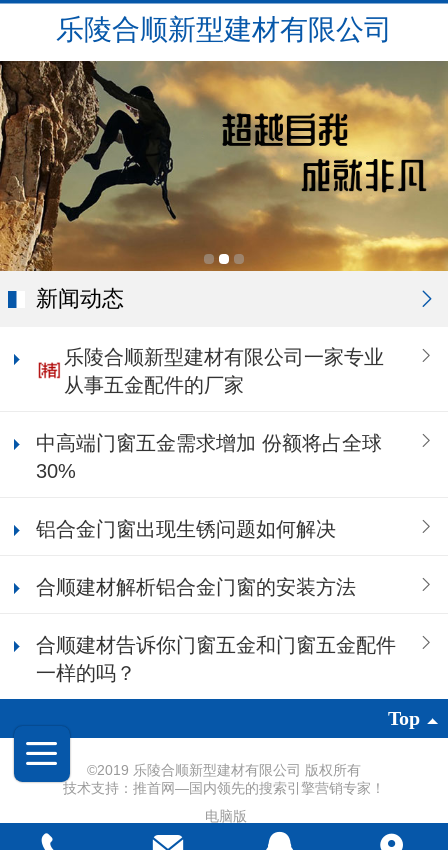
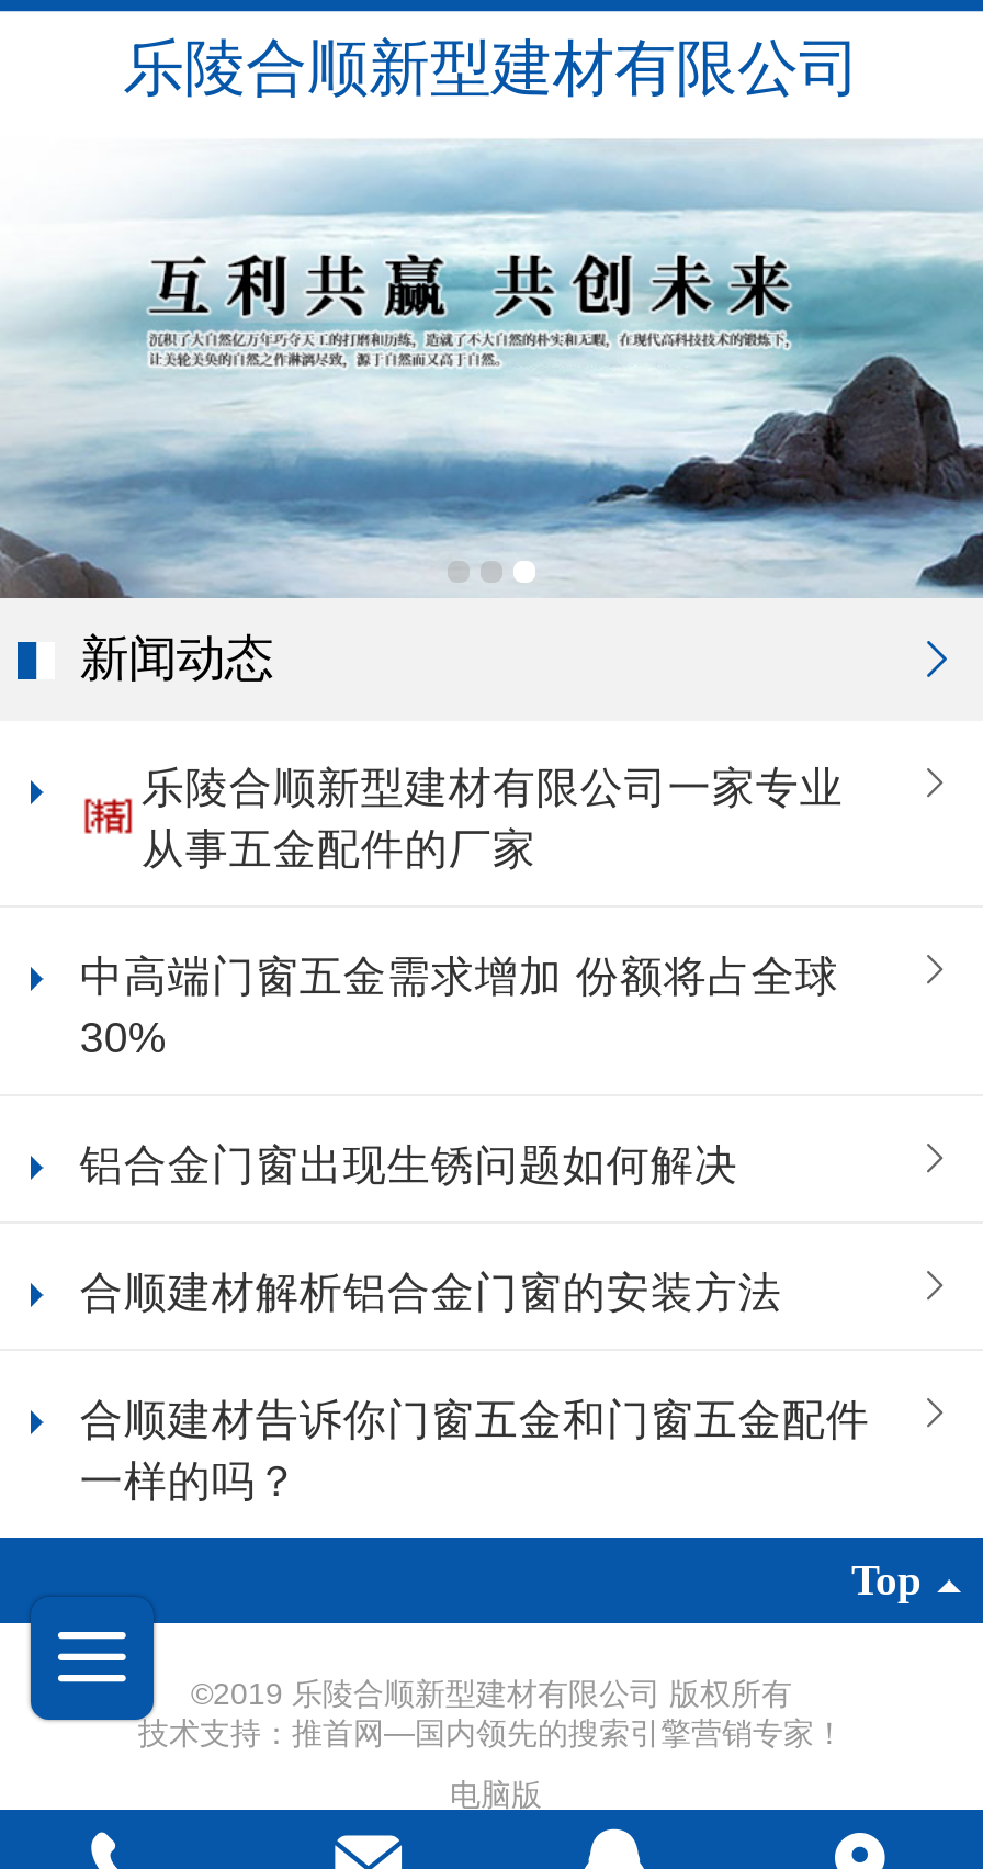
- [image]
+ [image]
